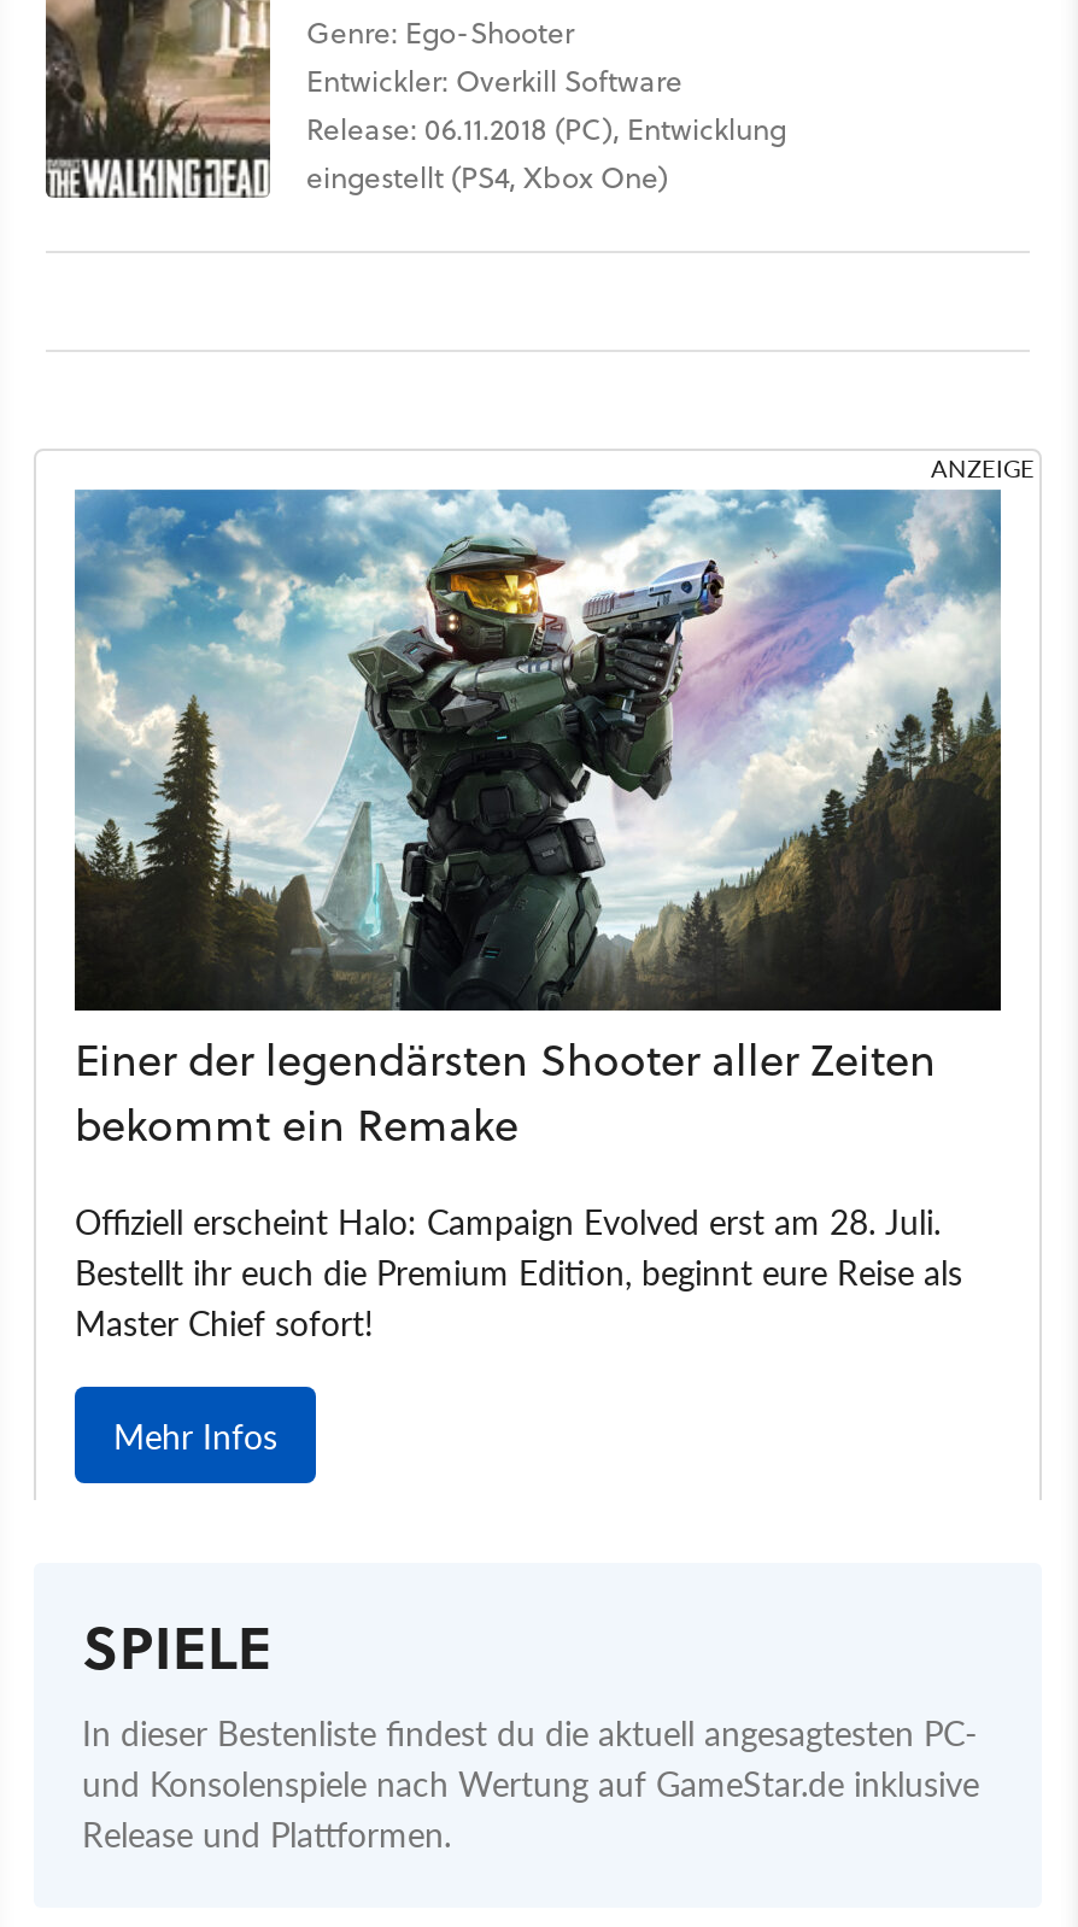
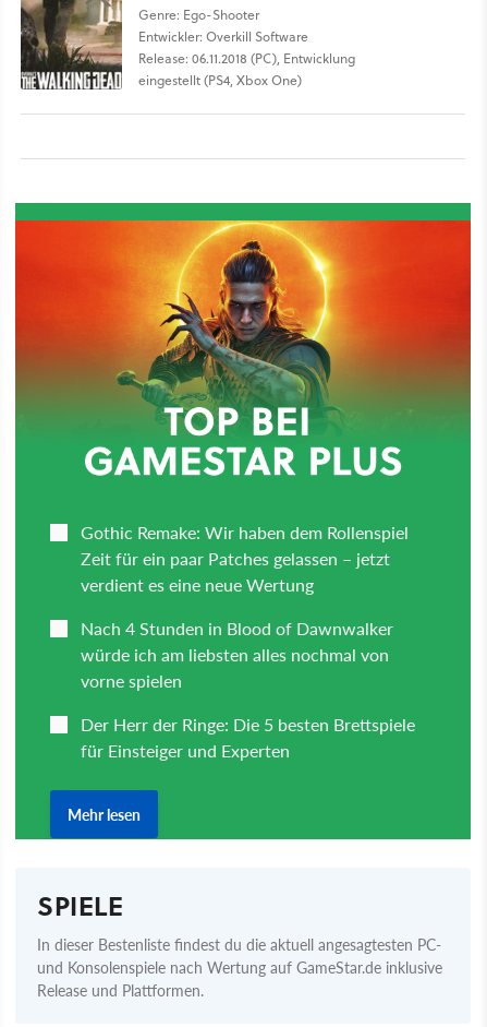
- [image]
+ [image]
